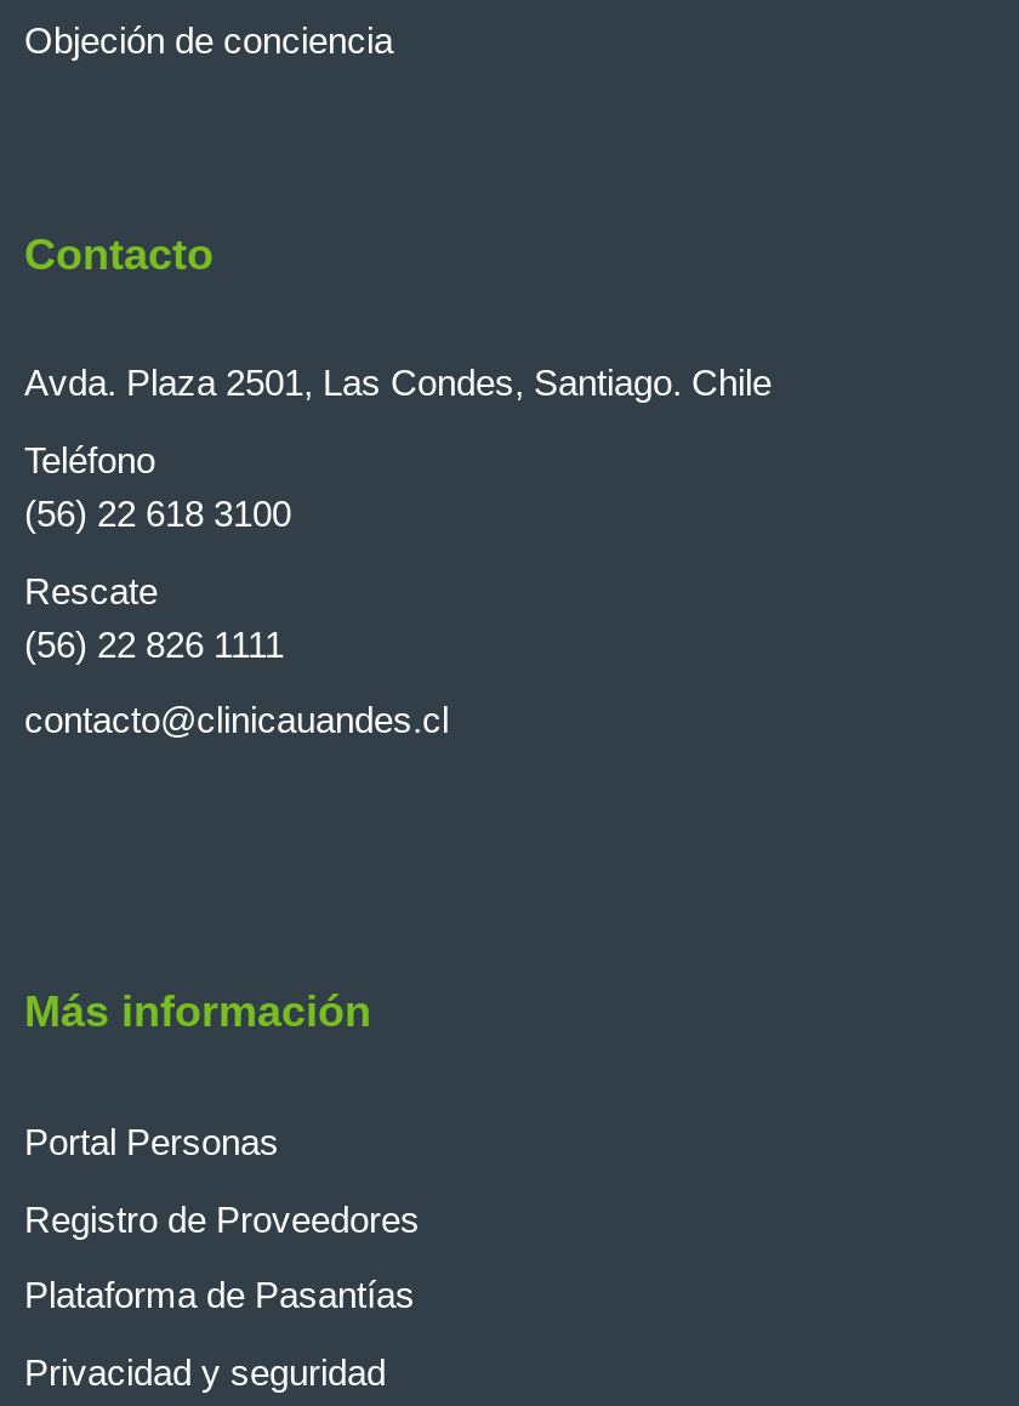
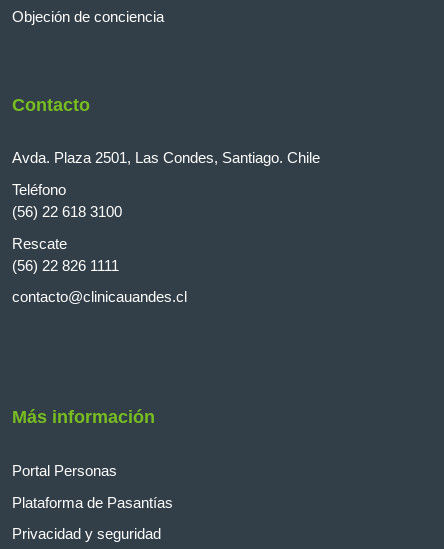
- Registro de Proveedores
